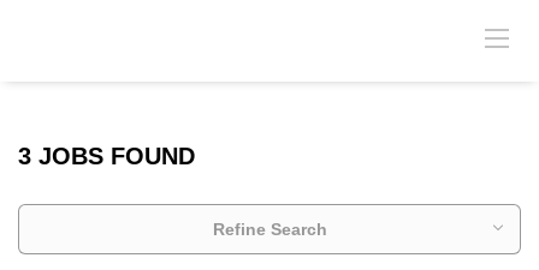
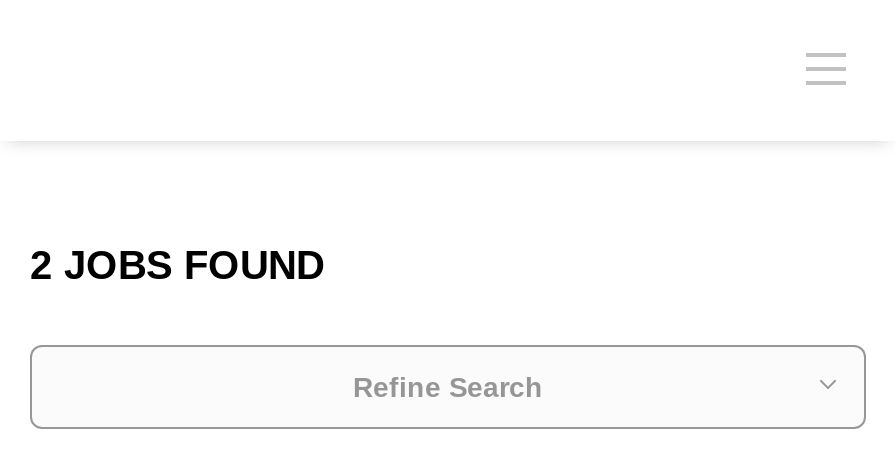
- 3 JOBS FOUND
+ 2 JOBS FOUND
